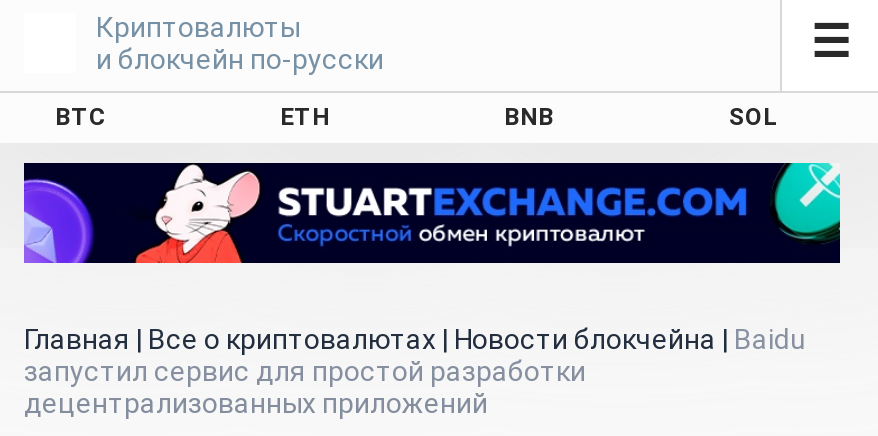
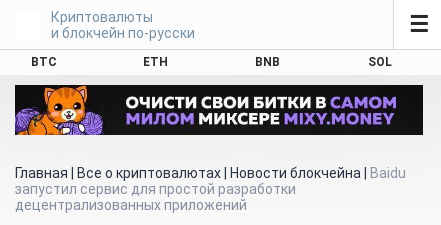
- [image]
+ [image]
